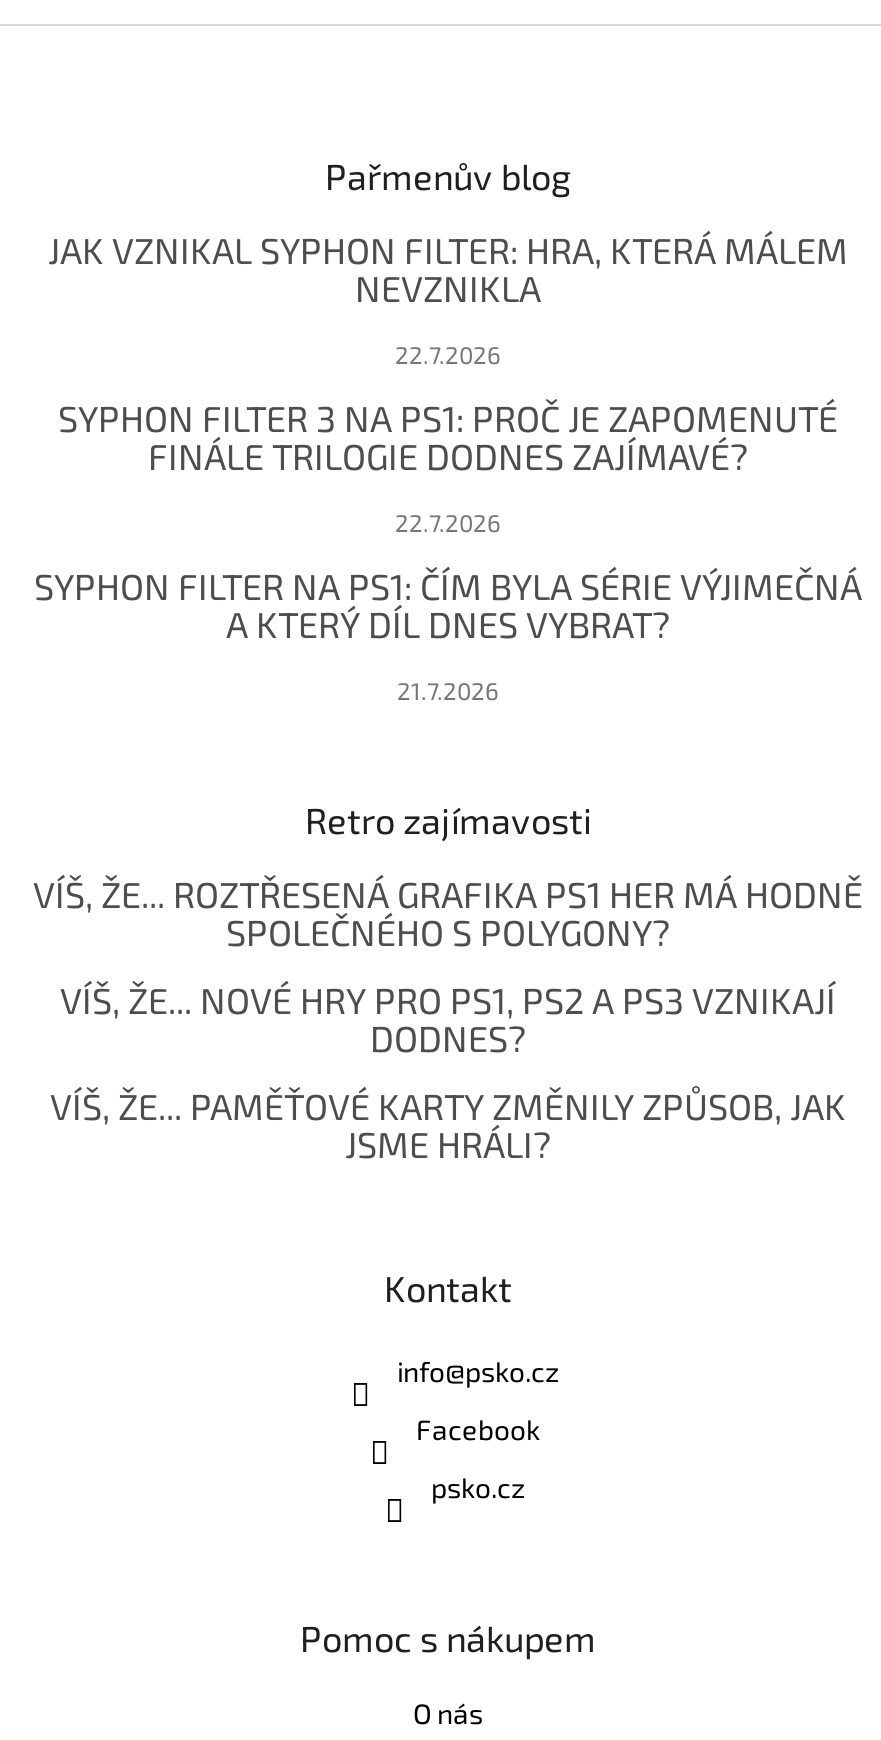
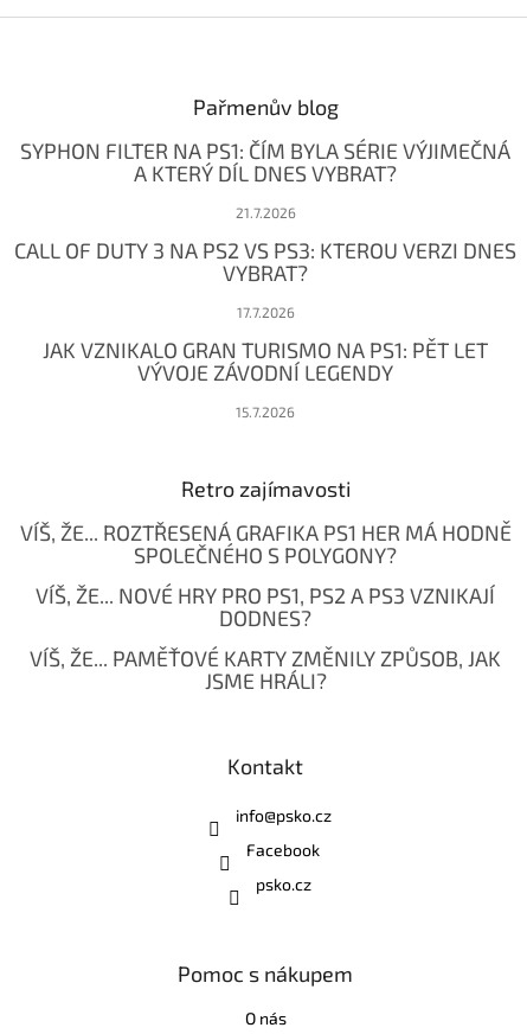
- JAK VZNIKAL SYPHON FILTER: HRA, KTERÁ MÁLEM
- NEVZNIKLA
- 22.7.2026
- SYPHON FILTER 3 NA PS1: PROČ JE ZAPOMENUTÉ
- FINÁLE TRILOGIE DODNES ZAJÍMAVÉ?
- 22.7.2026

moved up: SYPHON FILTER NA PS1: ČÍM BYLA SÉRIE VÝJIMEČNÁ | A KTERÝ DÍL DNES VYBRAT? | 21.7.2026

+ CALL OF DUTY 3 NA PS2 VS PS3: KTEROU VERZI DNES
+ VYBRAT?
+ 17.7.2026
+ JAK VZNIKALO GRAN TURISMO NA PS1: PĚT LET
+ VÝVOJE ZÁVODNÍ LEGENDY
+ 15.7.2026
